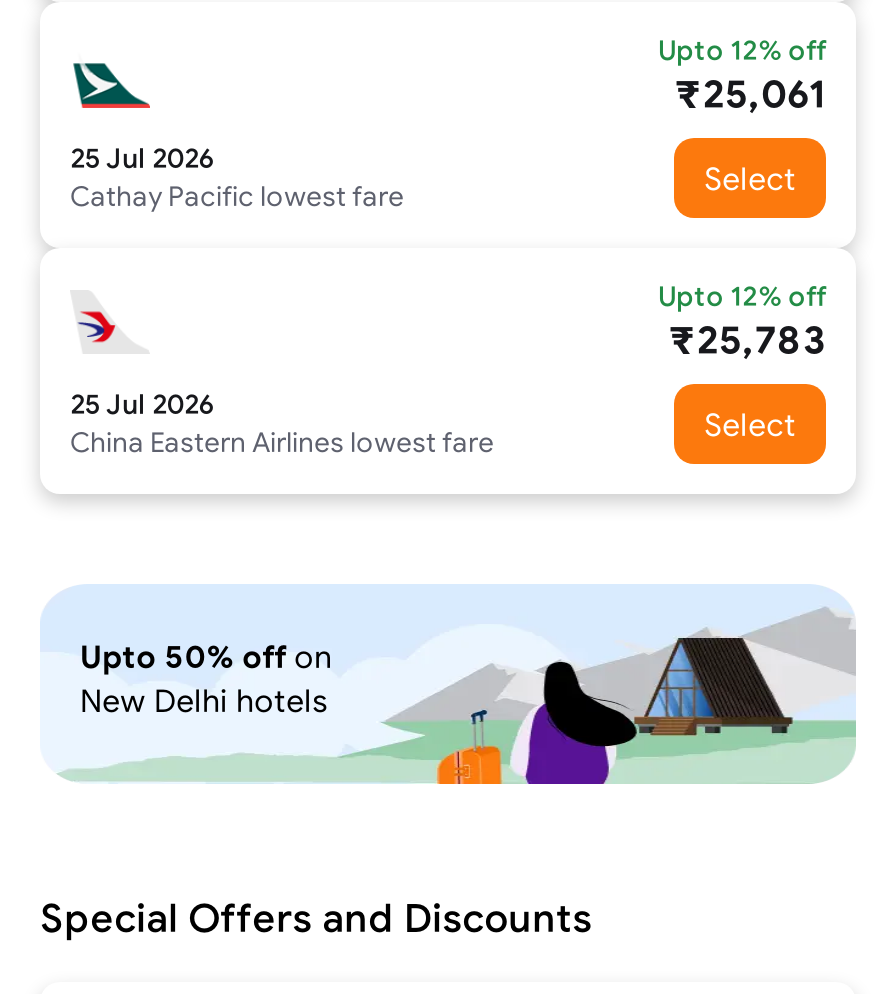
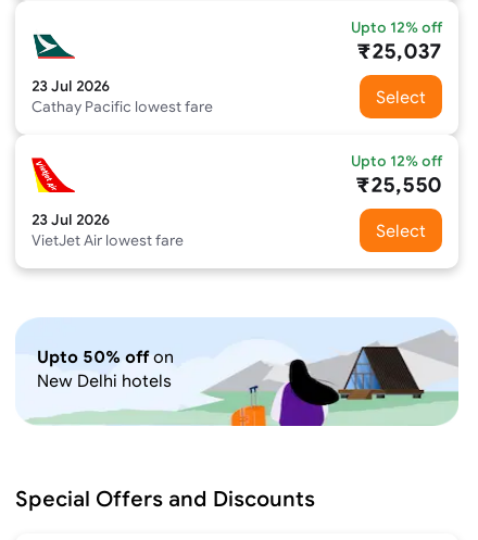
- ₹25,061
+ ₹25,037

- 25 Jul 2026
+ 23 Jul 2026

- [image]
- 25 Jul 2026
- China Eastern Airlines lowest fare
+ [image]
+ 23 Jul 2026
+ VietJet Air lowest fare

- ₹25,783
+ ₹25,550
